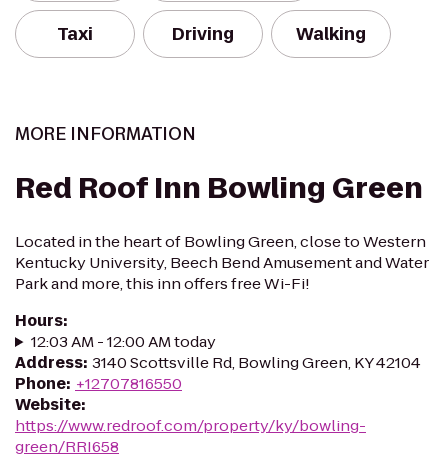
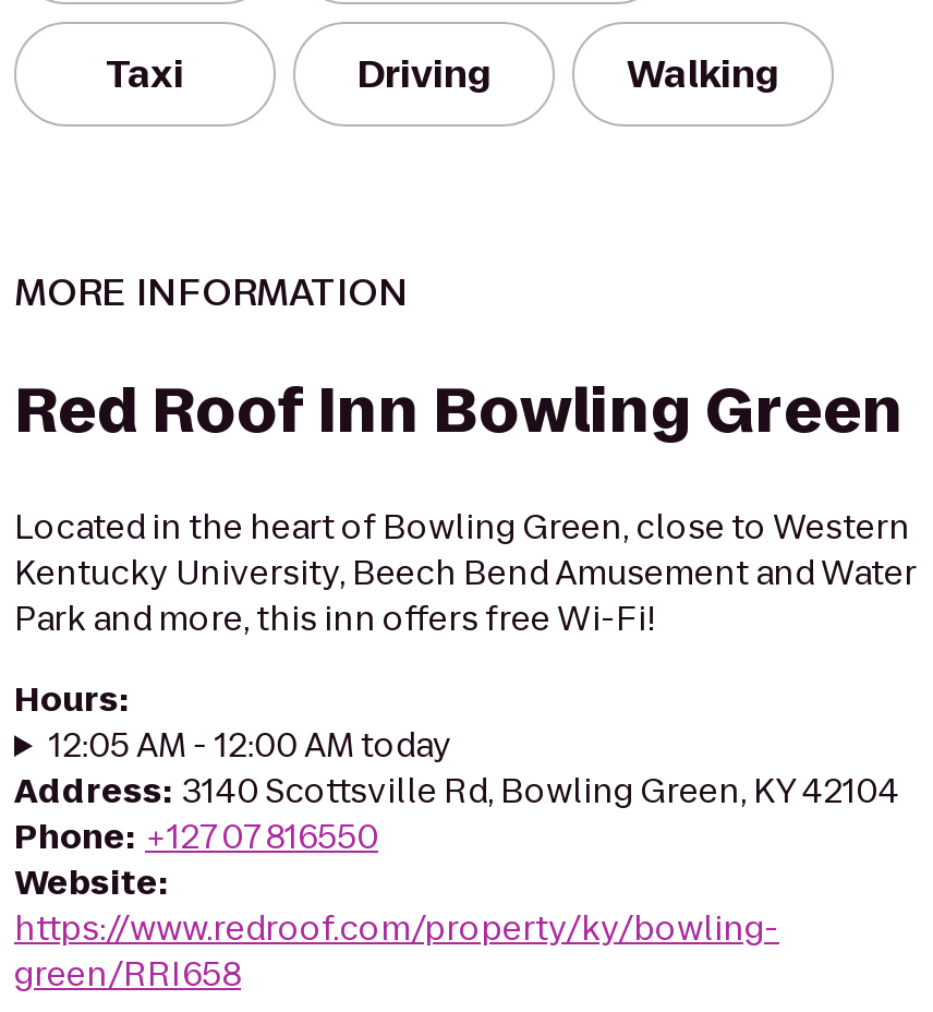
- 12:03 AM - 12:00 AM today
+ 12:05 AM - 12:00 AM today
